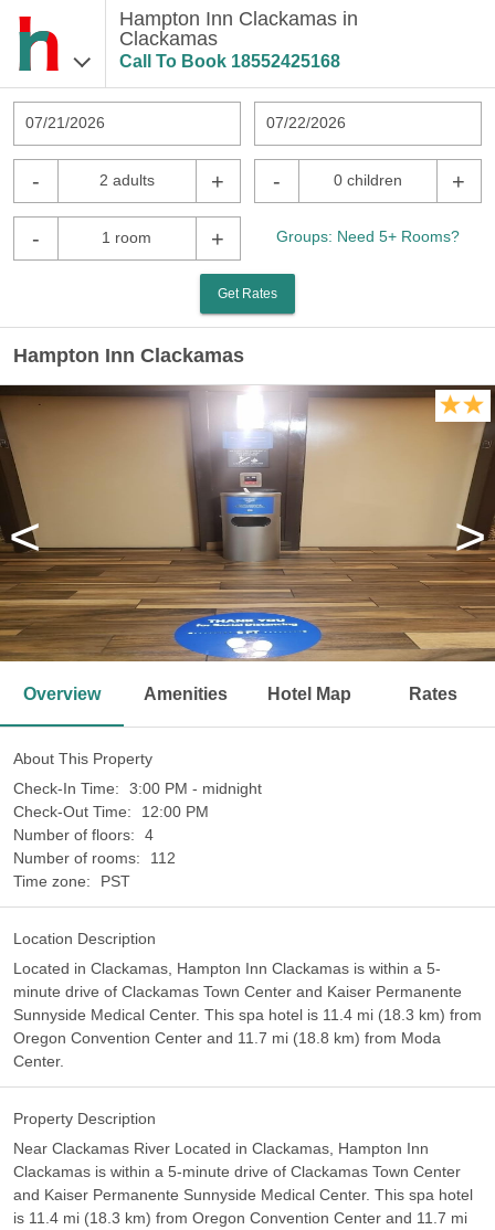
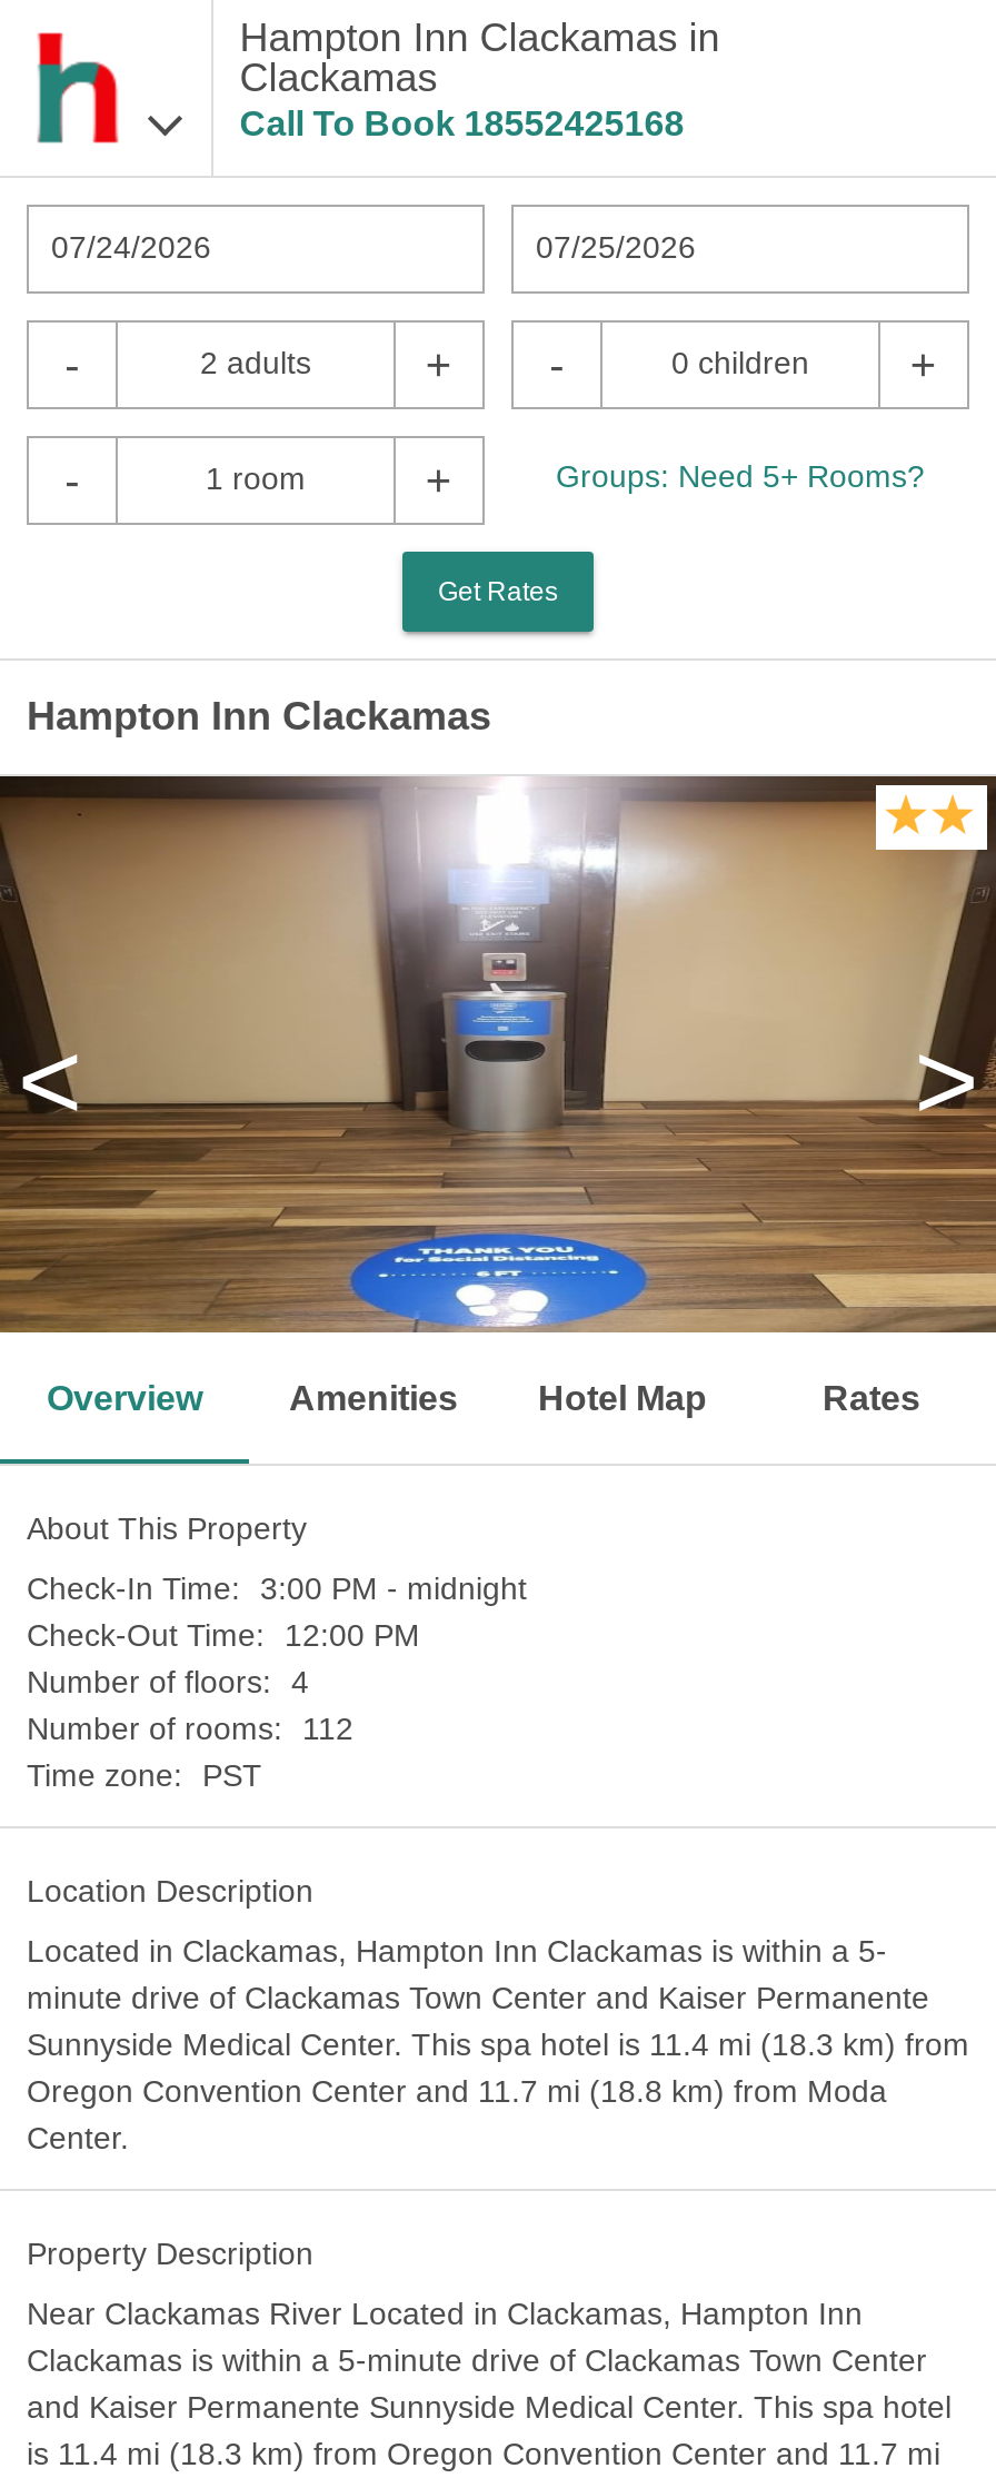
- 07/21/2026
+ 07/24/2026

- 07/22/2026
+ 07/25/2026
